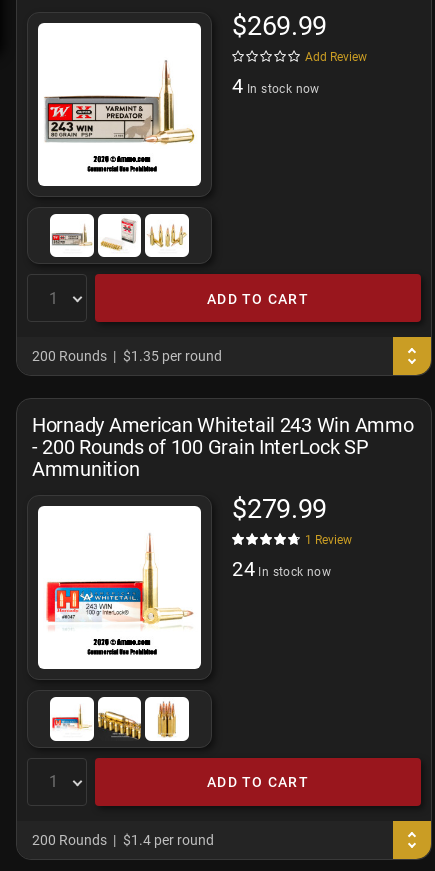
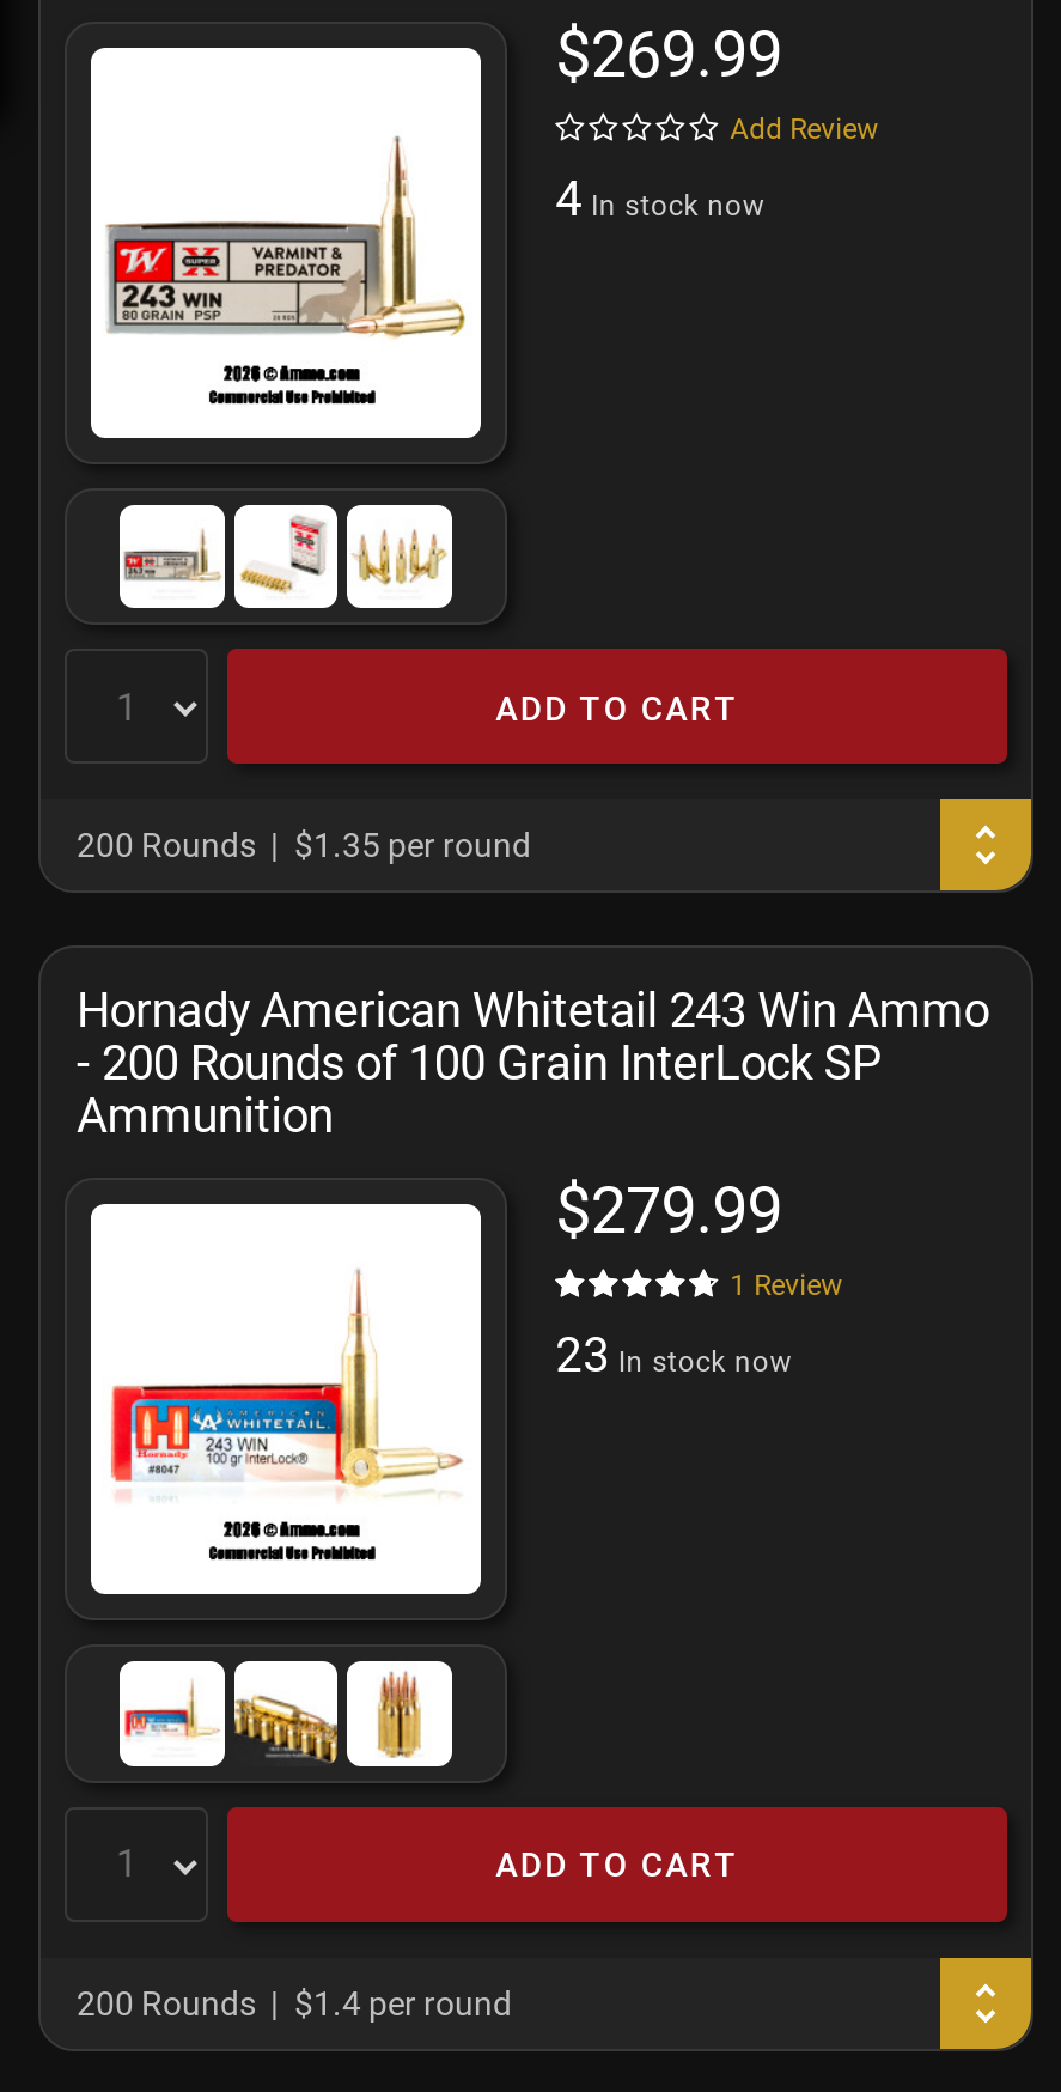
- 24 In stock now
+ 23 In stock now
